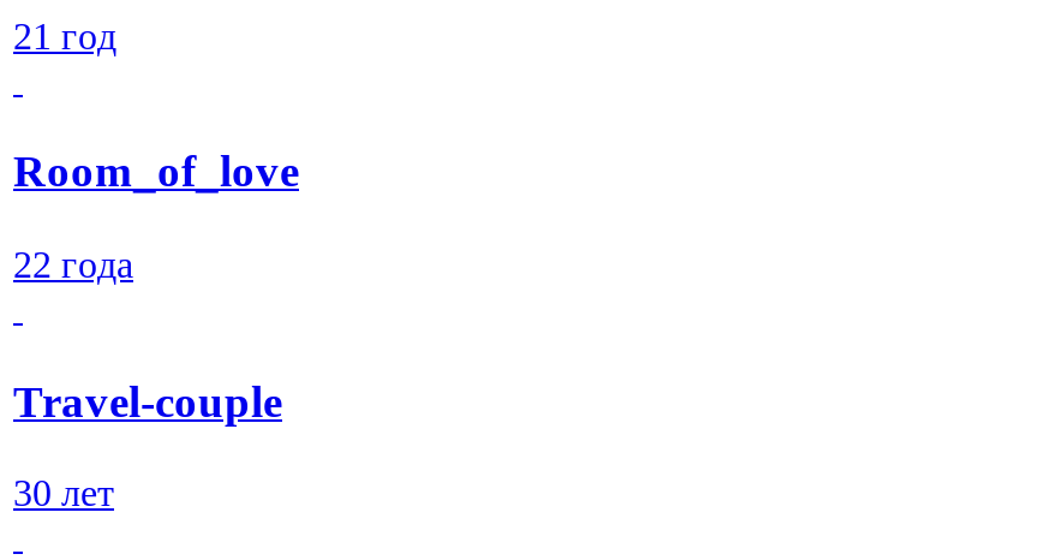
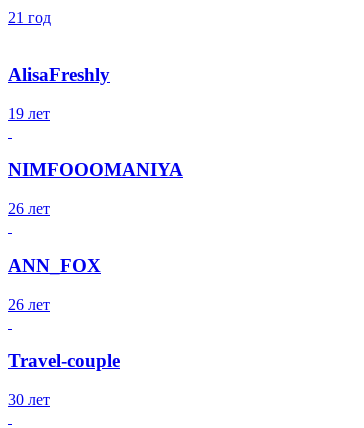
- Room_of_love
- 22 года
+ AlisaFreshly
+ 19 лет
+ NIMFOOOMANIYA
+ 26 лет
+ ANN_FOX
+ 26 лет
